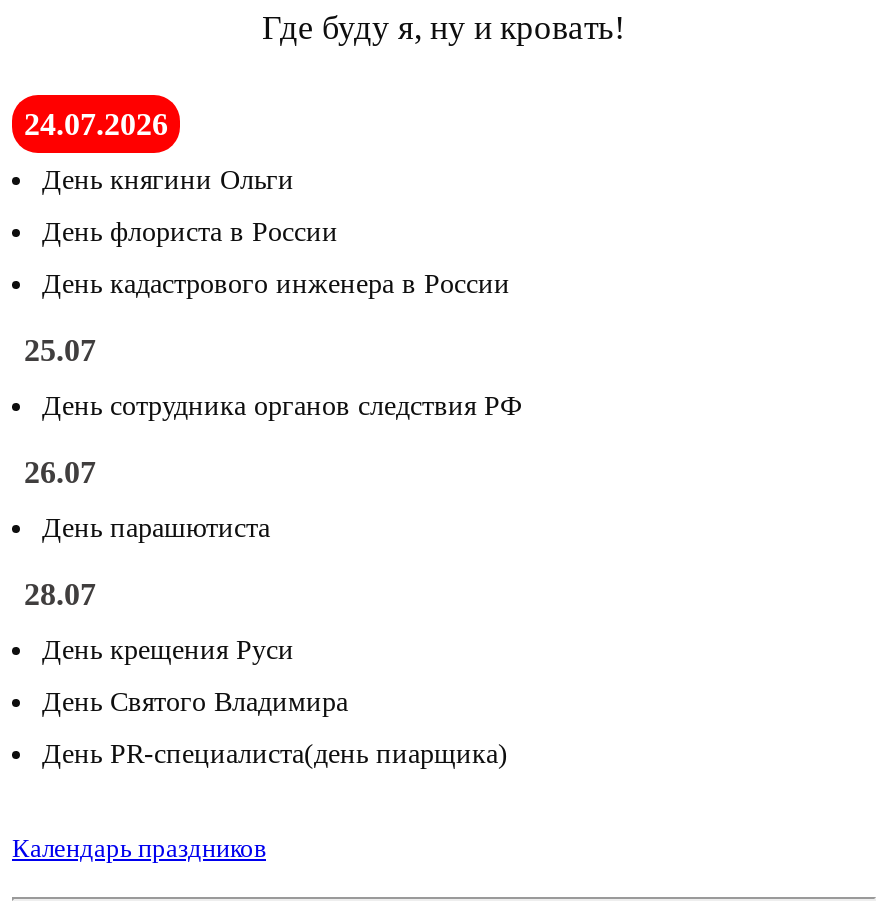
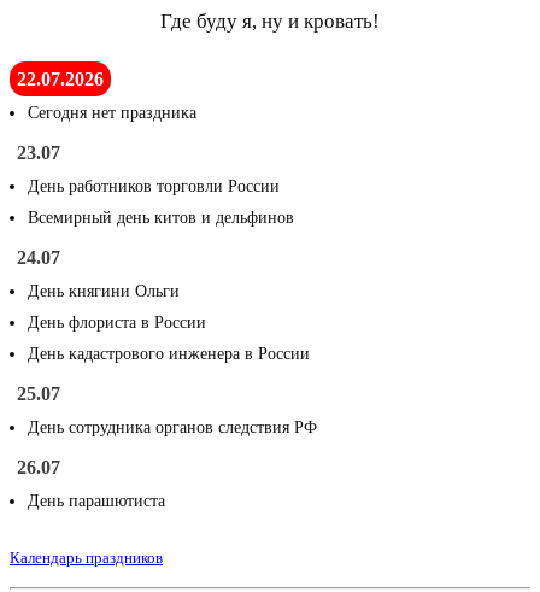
- 24.07.2026
+ 22.07.2026
+ Сегодня нет праздника
+ 23.07
+ День работников торговли России
+ Всемирный день китов и дельфинов
+ 24.07

moved down: День княгини Ольги | День флориста в России | День кадастрового инженера в России | 25.07 | День сотрудника органов следствия РФ | 26.07 | День парашютиста

- 28.07
- День крещения Руси
- День Святого Владимира
- День PR-специалиста(день пиарщика)
